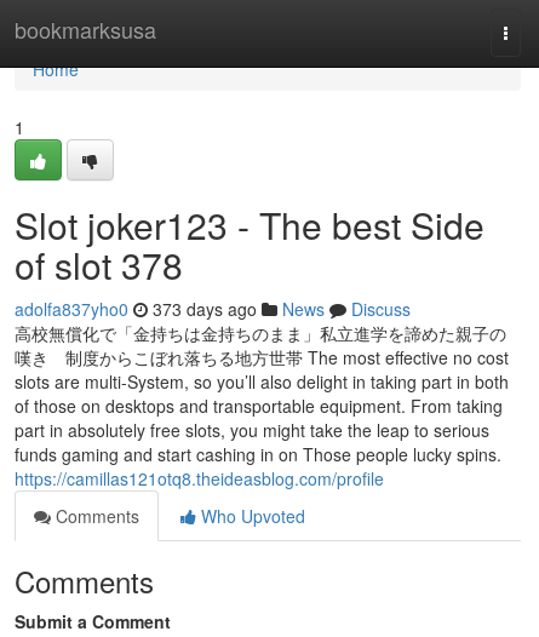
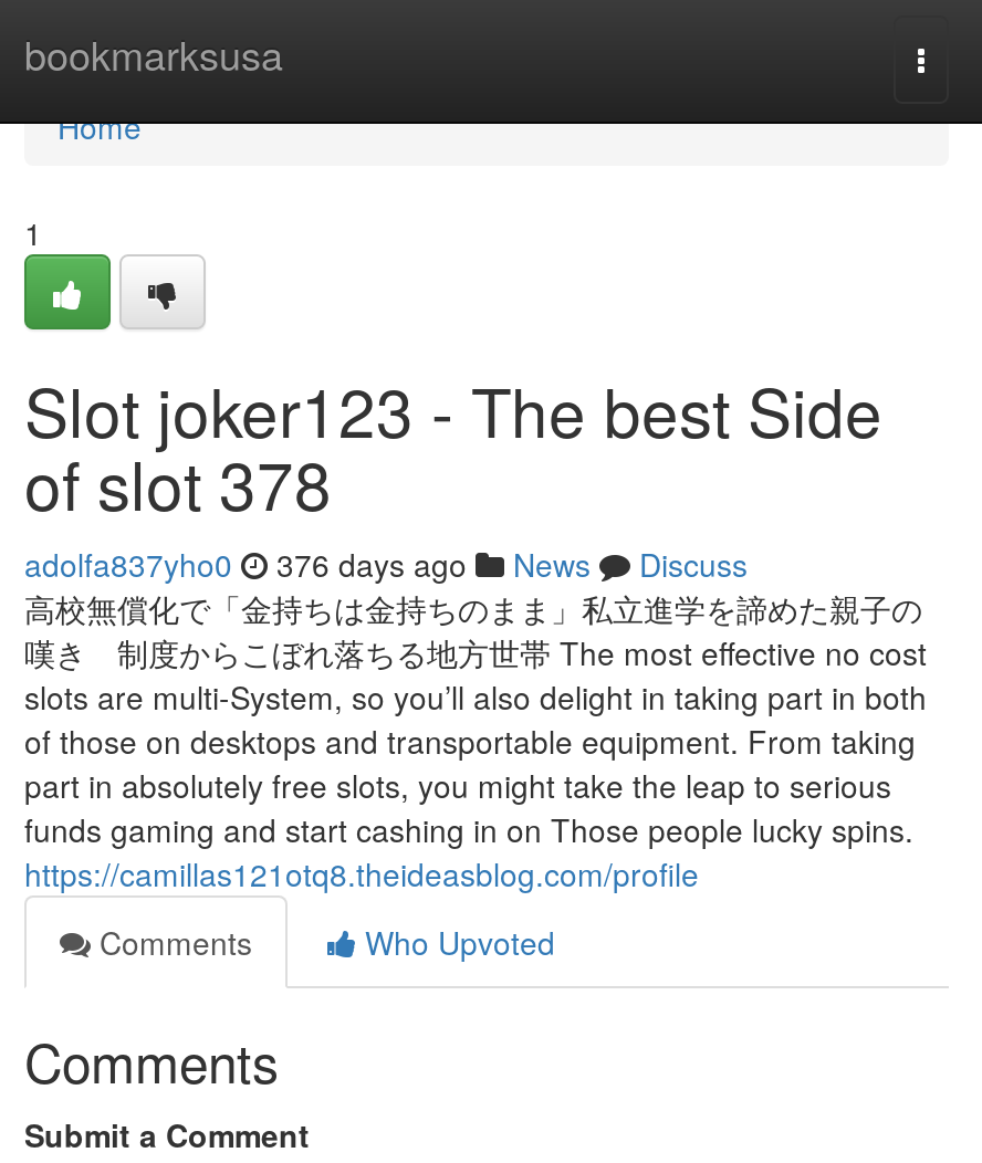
- adolfa837yho0 373 days ago News Discuss
+ adolfa837yho0 376 days ago News Discuss
